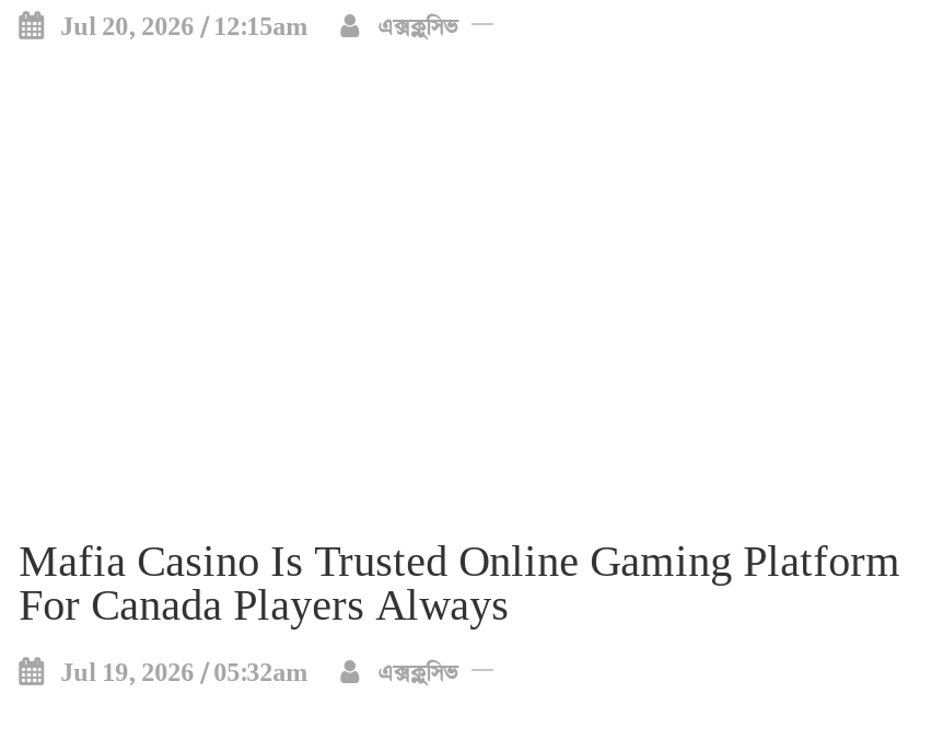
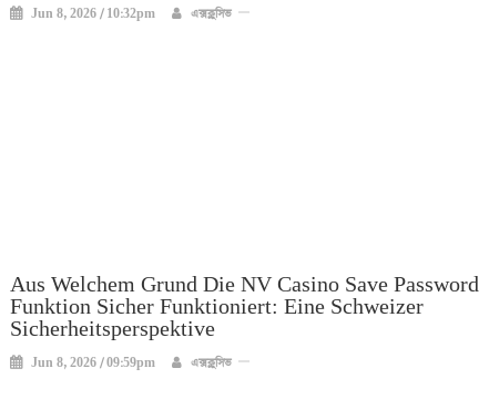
- Jul 20, 2026 / 12:15am
+ Jun 8, 2026 / 10:32pm

- Mafia Casino Is Trusted Online Gaming Platform
- For Canada Players Always
+ Aus Welchem Grund Die NV Casino Save Password
+ Funktion Sicher Funktioniert: Eine Schweizer
+ Sicherheitsperspektive

- Jul 19, 2026 / 05:32am
+ Jun 8, 2026 / 09:59pm
